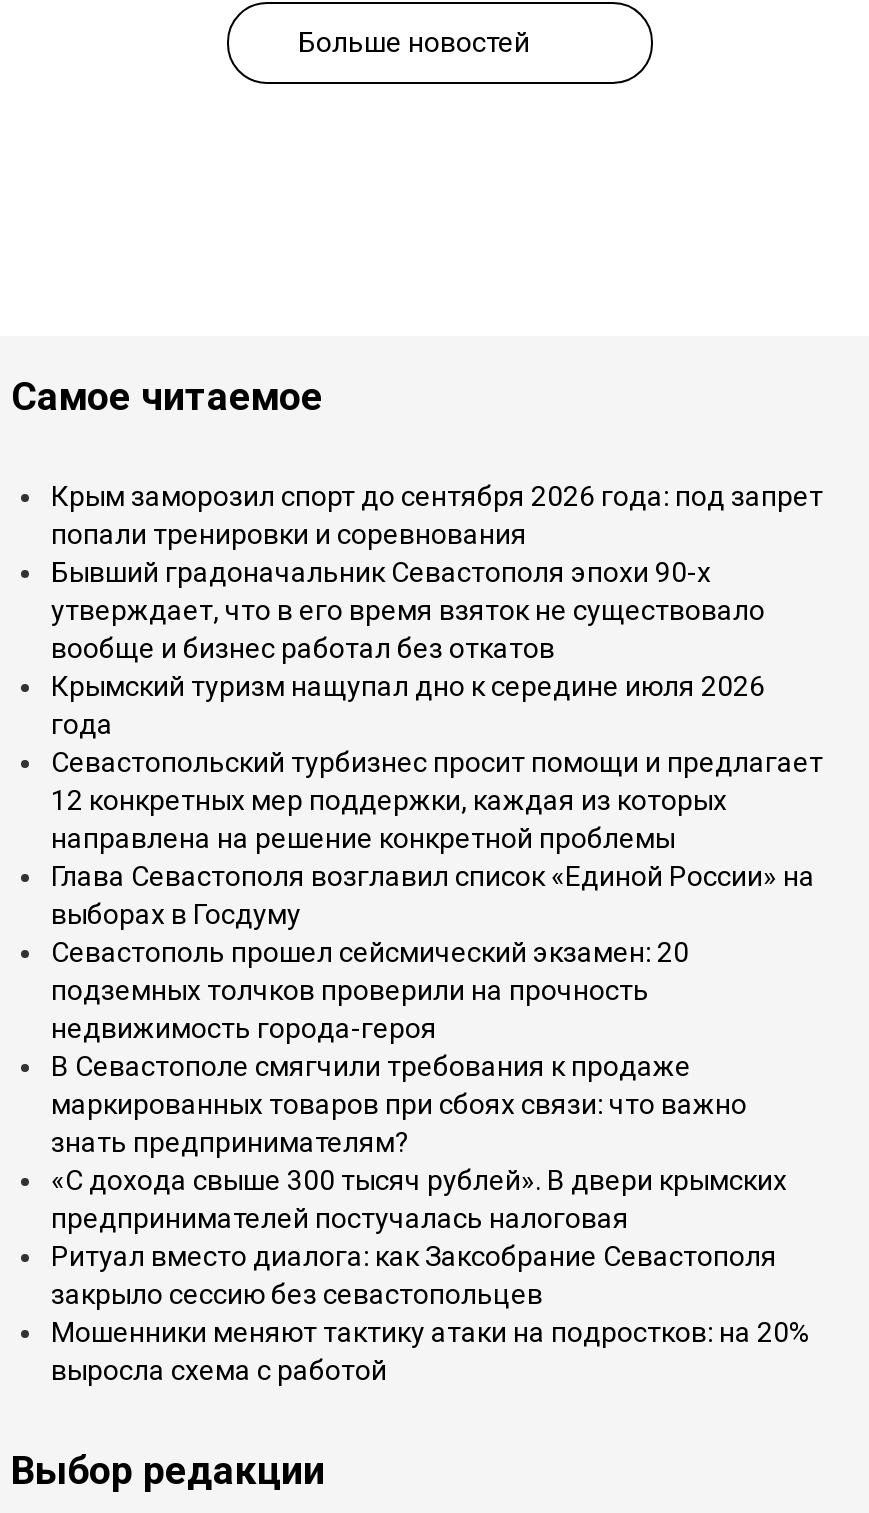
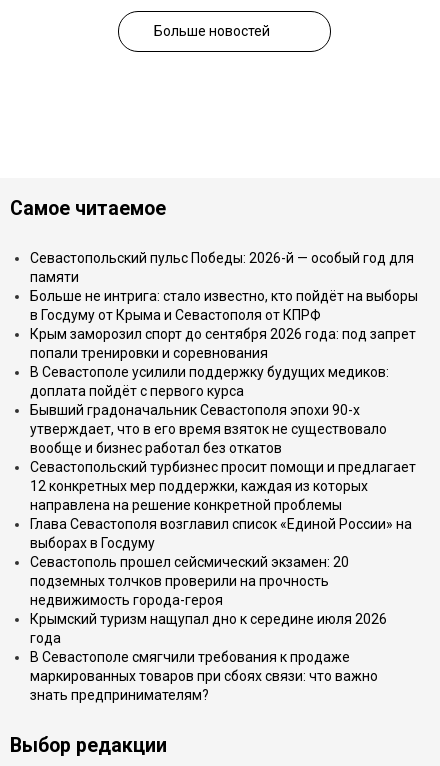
+ Севастопольский пульс Победы: 2026-й — особый год для
+ памяти
+ Больше не интрига: стало известно, кто пойдёт на выборы
+ в Госдуму от Крыма и Севастополя от КПРФ

moved down: Крым заморозил спорт до сентября 2026 года: под запрет | попали тренировки и соревнования

+ В Севастополе усилили поддержку будущих медиков:
+ доплата пойдёт с первого курса

moved down: Бывший градоначальник Севастополя эпохи 90-х | утверждает, что в его время взяток не существовало | вообще и бизнес работал без откатов

moved down: Крымский туризм нащупал дно к середине июля 2026 | года

moved down: Севастопольский турбизнес просит помощи и предлагает | 12 конкретных мер поддержки, каждая из которых | направлена на решение конкретной проблемы | Глава Севастополя возглавил список «Единой России» на | выборах в Госдуму | Севастополь прошел сейсмический экзамен: 20 | подземных толчков проверили на прочность | недвижимость города-героя

moved down: В Севастополе смягчили требования к продаже | маркированных товаров при сбоях связи: что важно | знать предпринимателям?

- «С дохода свыше 300 тысяч рублей». В двери крымских
- предпринимателей постучалась налоговая
- Ритуал вместо диалога: как Заксобрание Севастополя
- закрыло сессию без севастопольцев
- Мошенники меняют тактику атаки на подростков: на 20%
- выросла схема с работой
